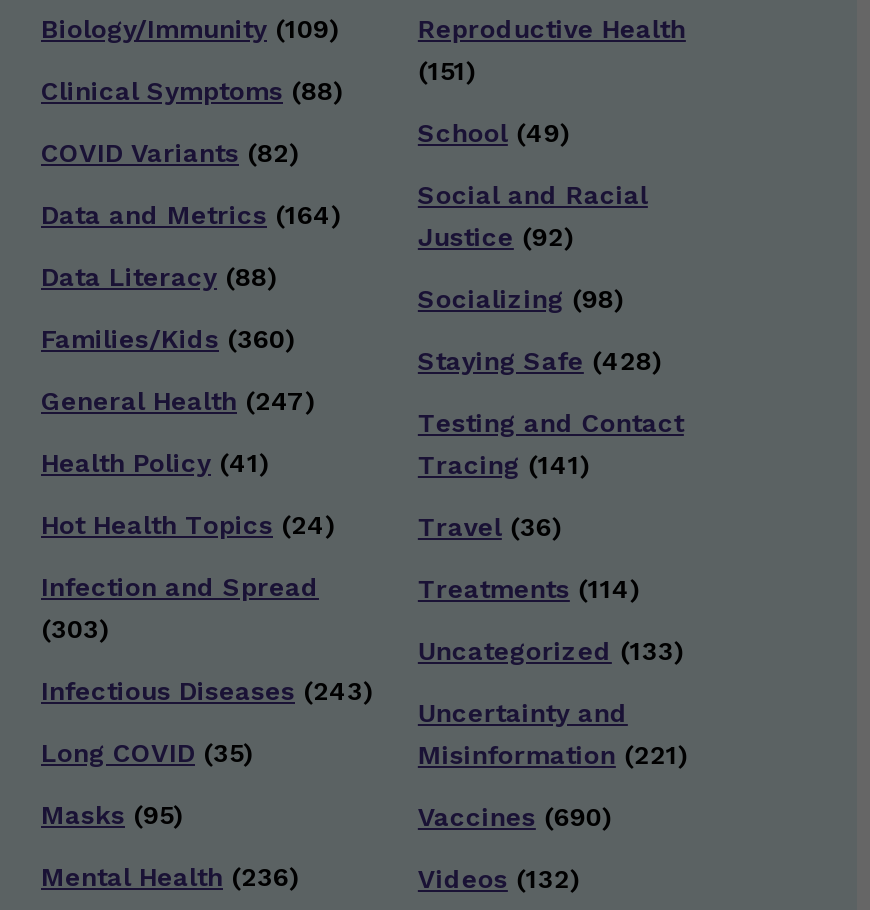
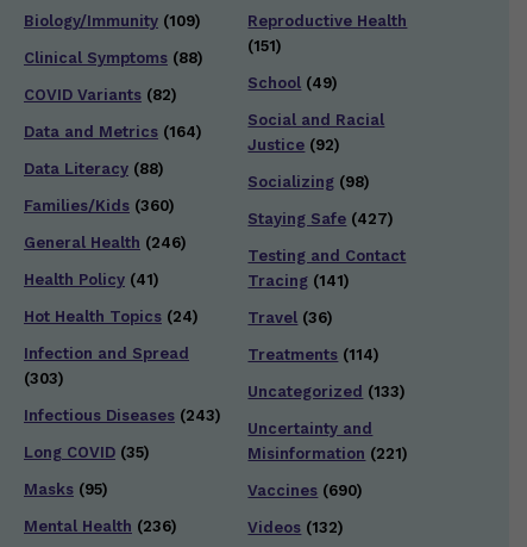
- Staying Safe (428)
+ Staying Safe (427)

- General Health (247)
+ General Health (246)
